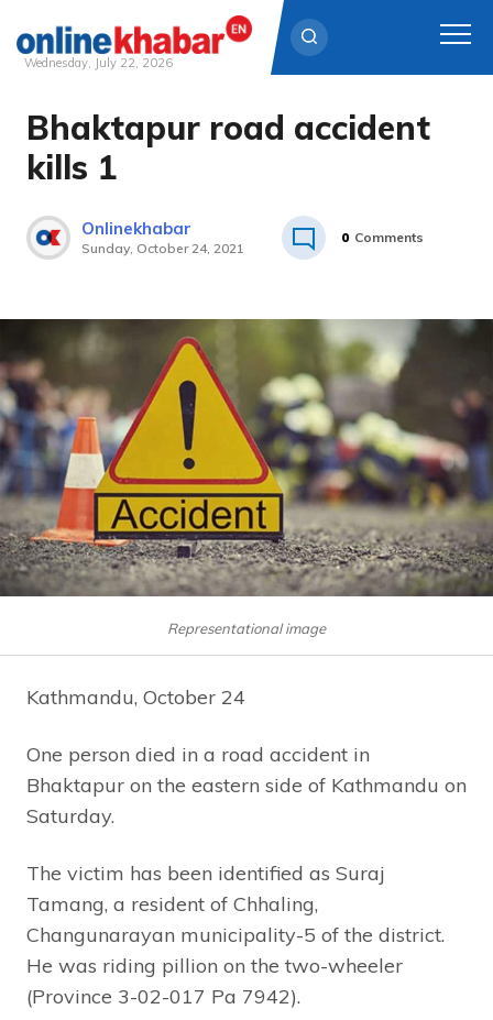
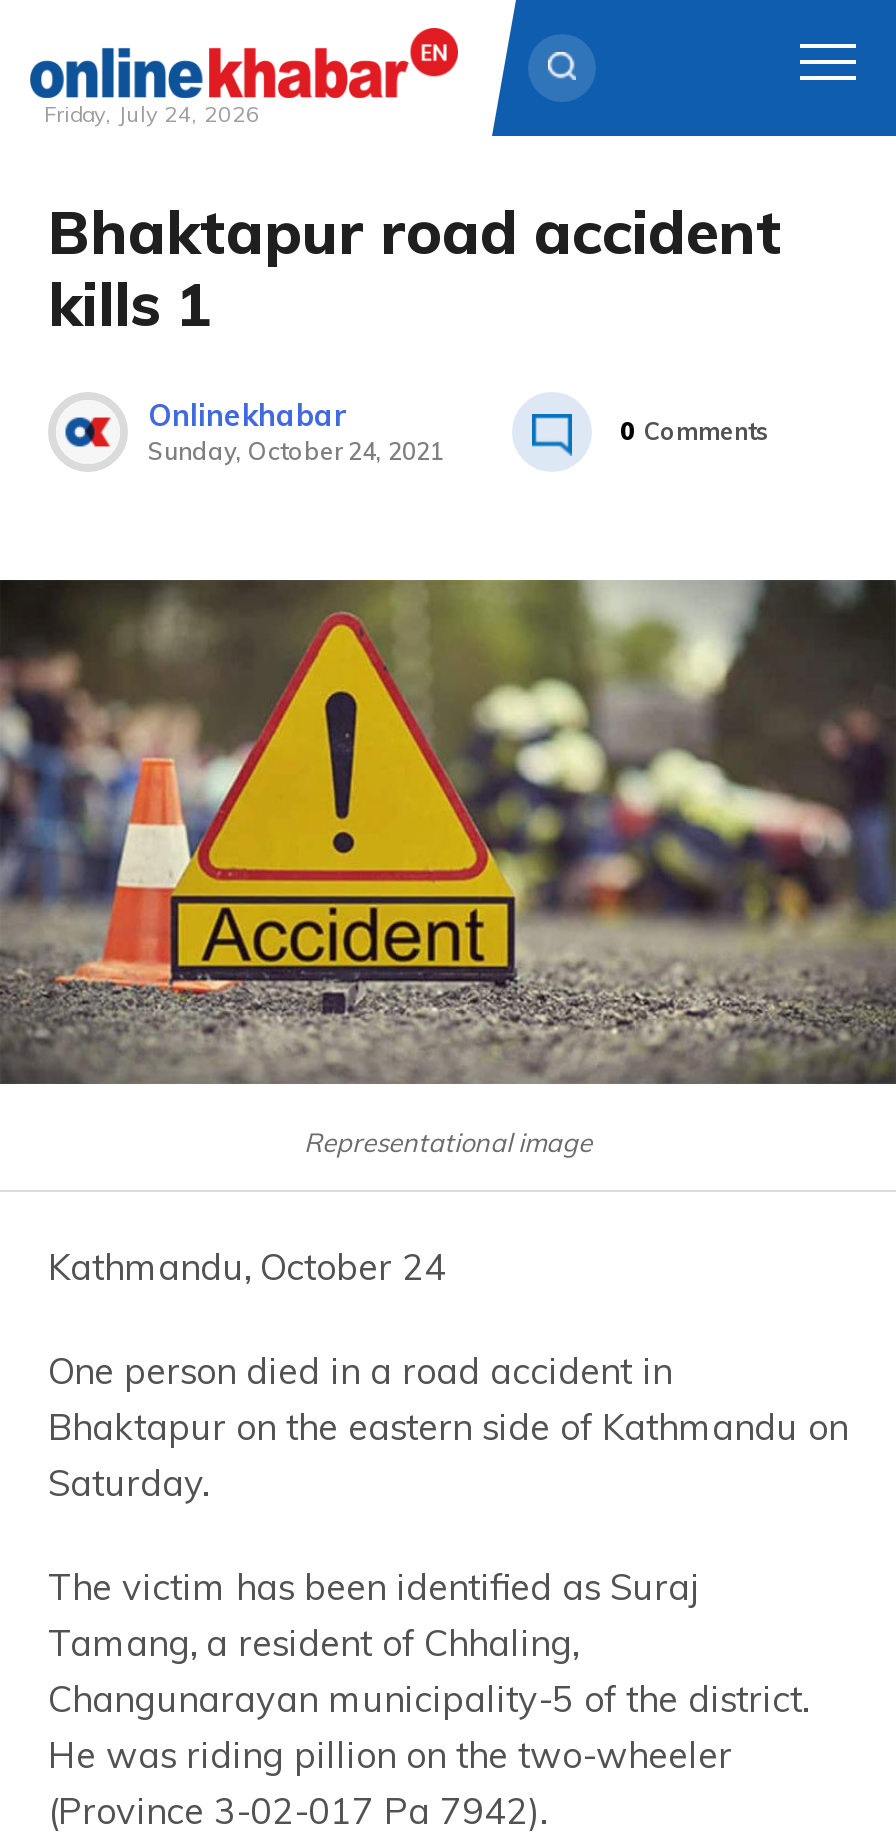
- Wednesday, July 22, 2026
+ Friday, July 24, 2026
